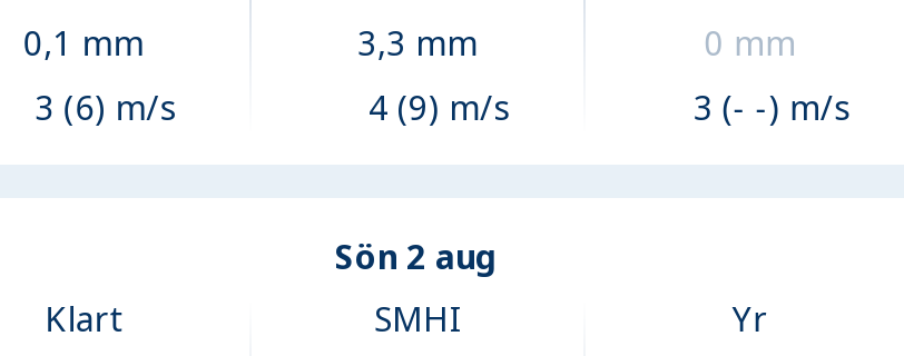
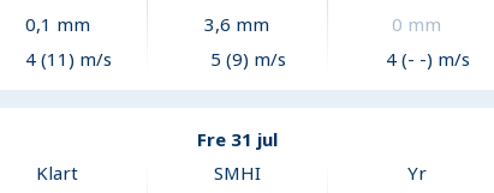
- 3,3 mm
+ 3,6 mm

- 3 (6) m/s
+ 4 (11) m/s

- 4 (9) m/s
+ 5 (9) m/s

- 3 (- -) m/s
+ 4 (- -) m/s

- Sön 2 aug
+ Fre 31 jul
